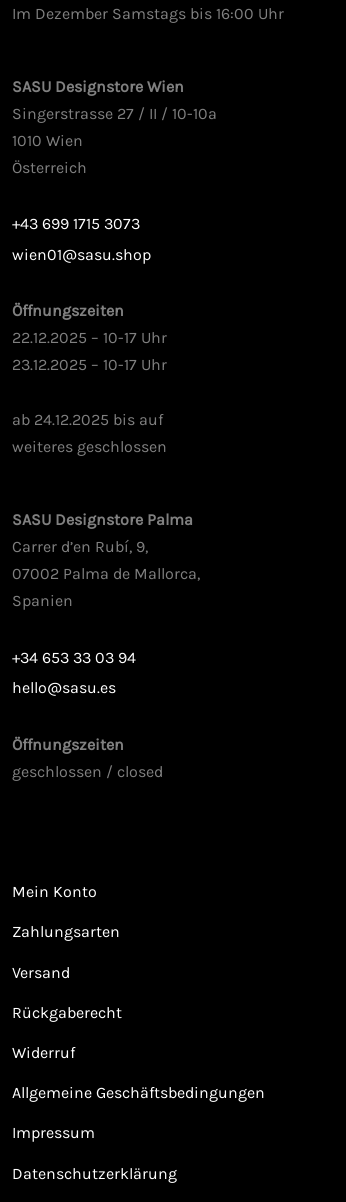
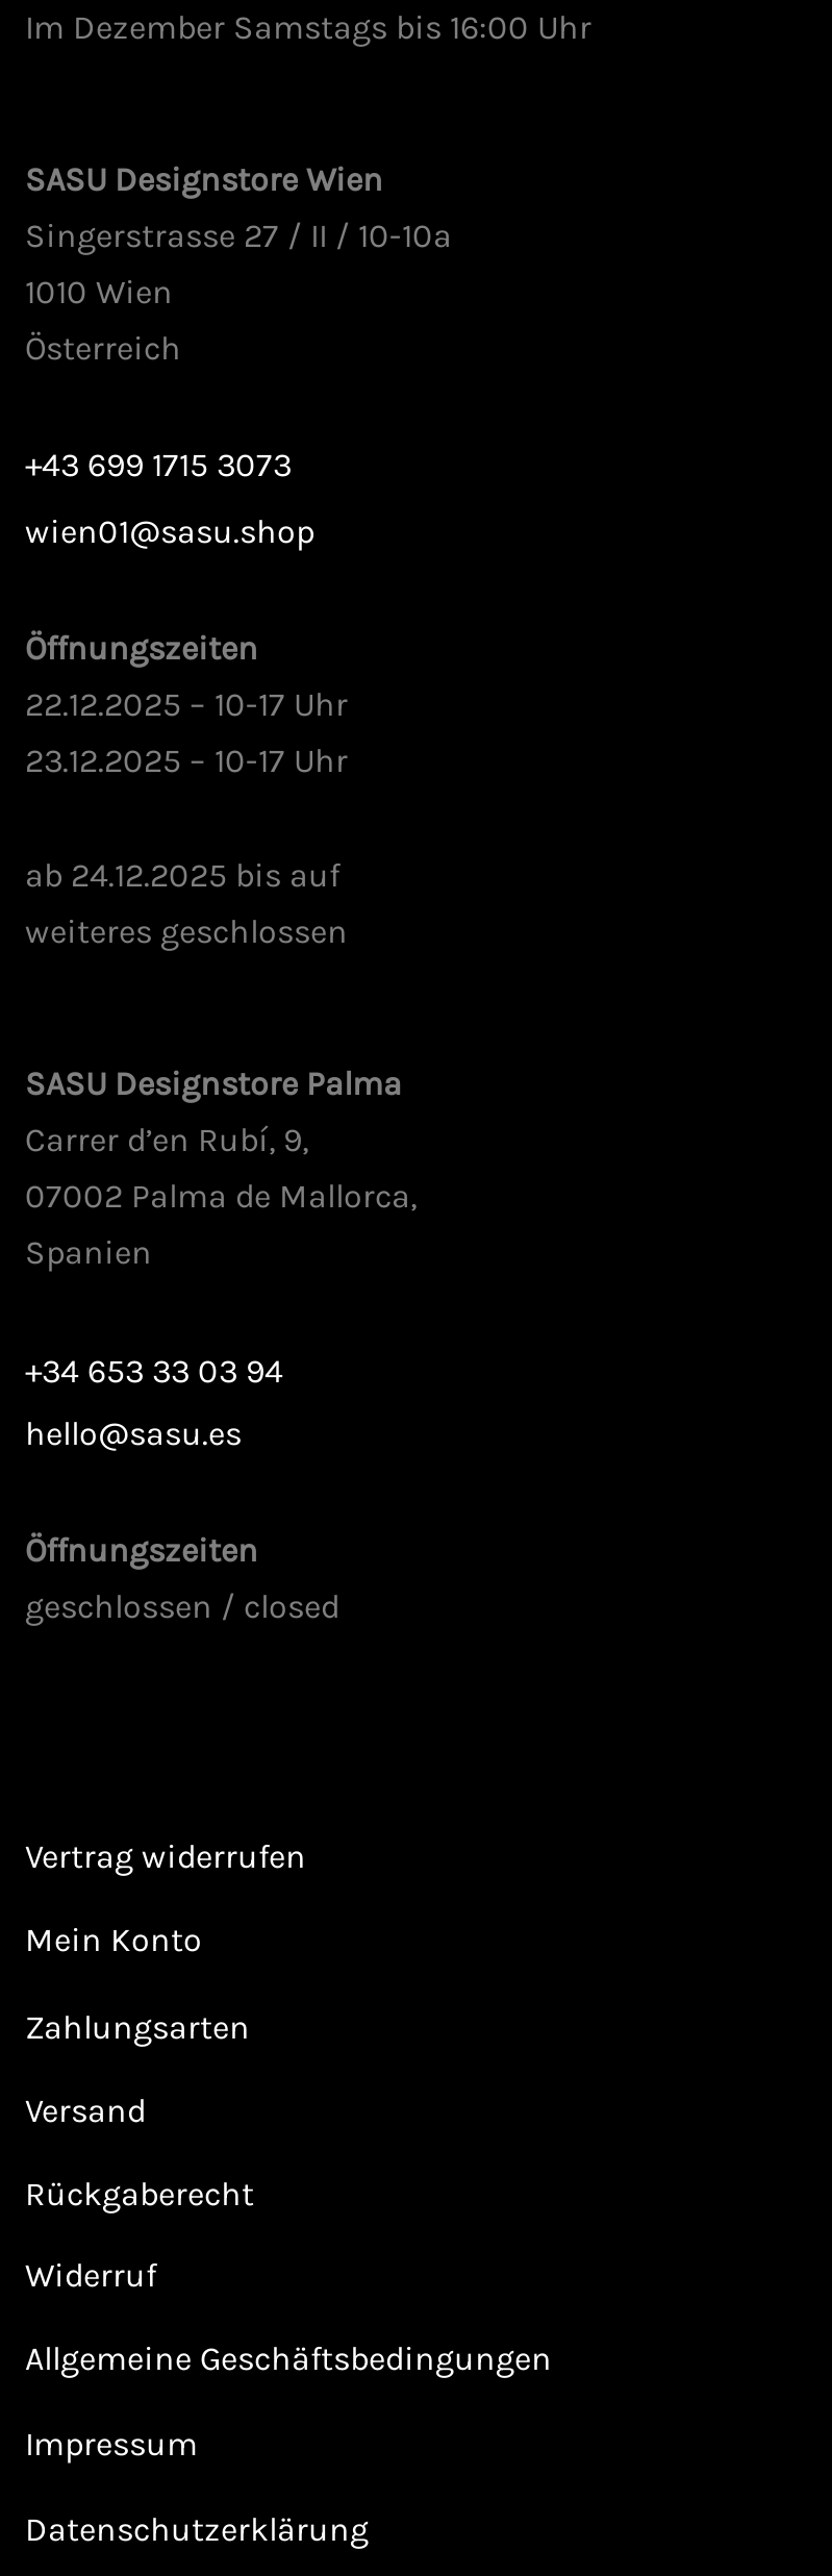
+ Vertrag widerrufen
